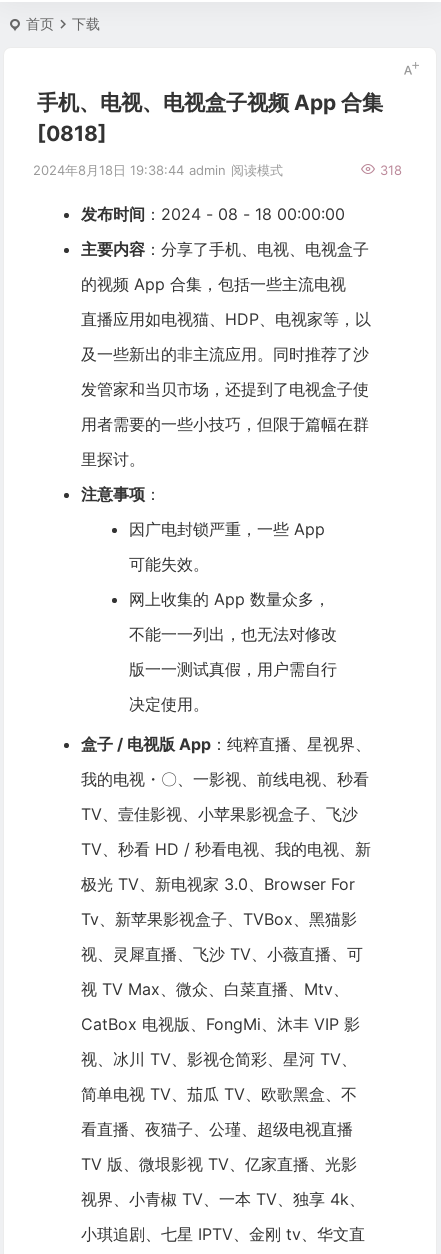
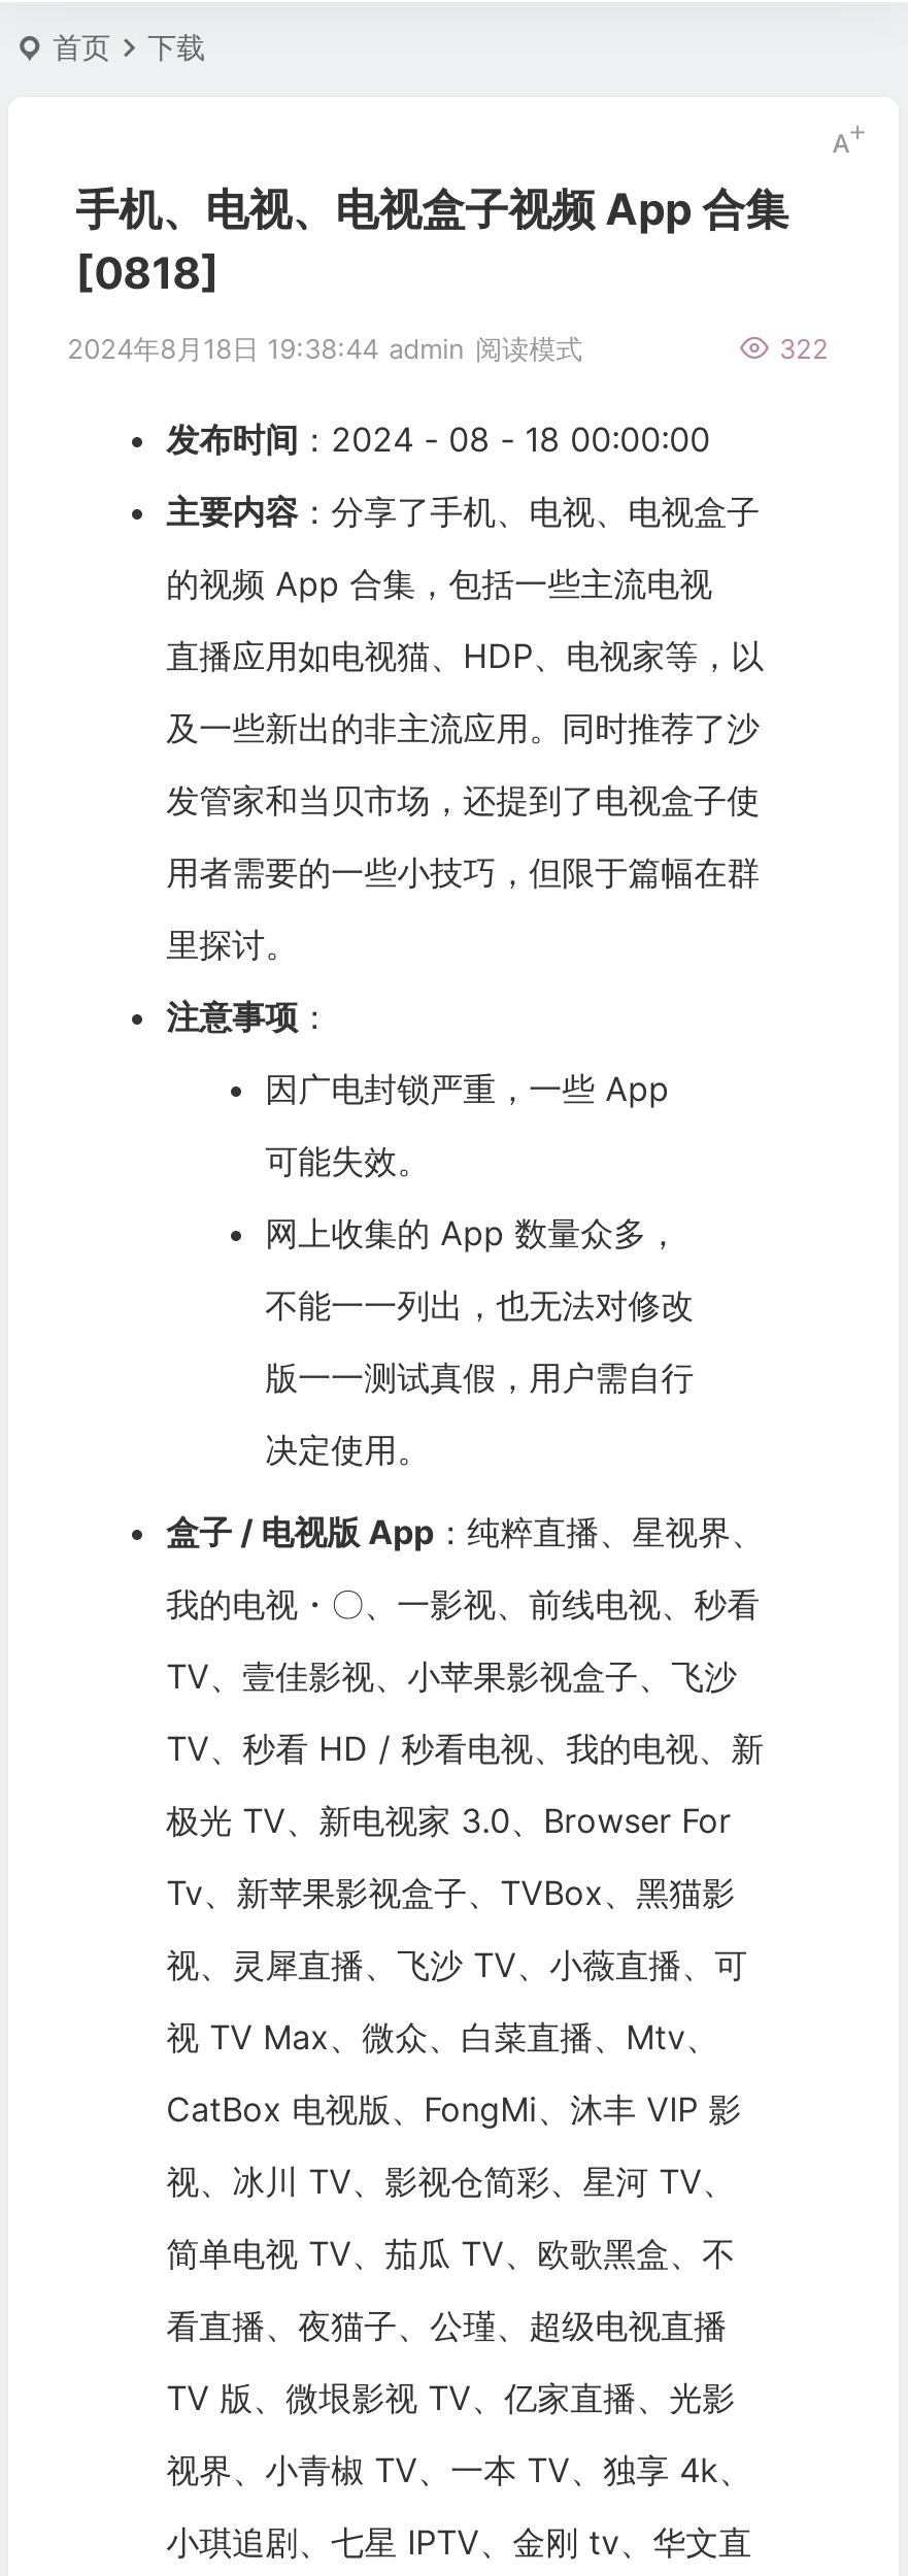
- 318
+ 322
